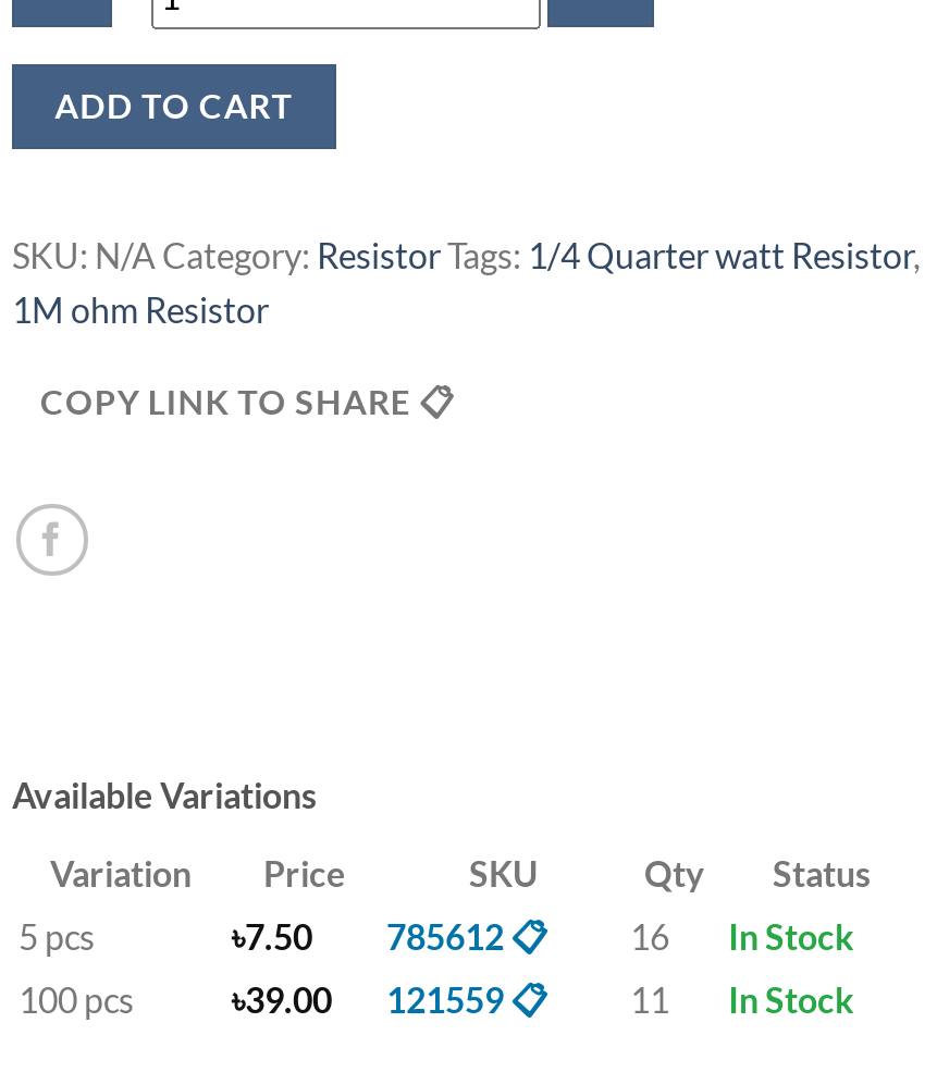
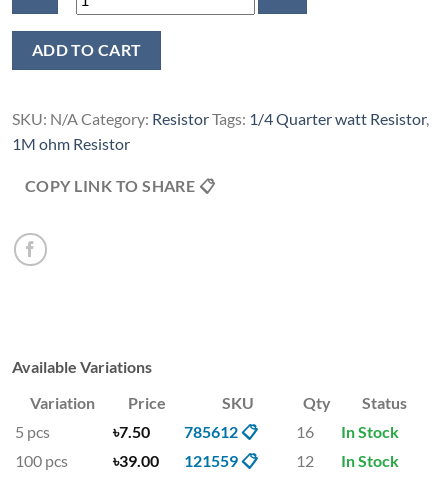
- 11
+ 12
